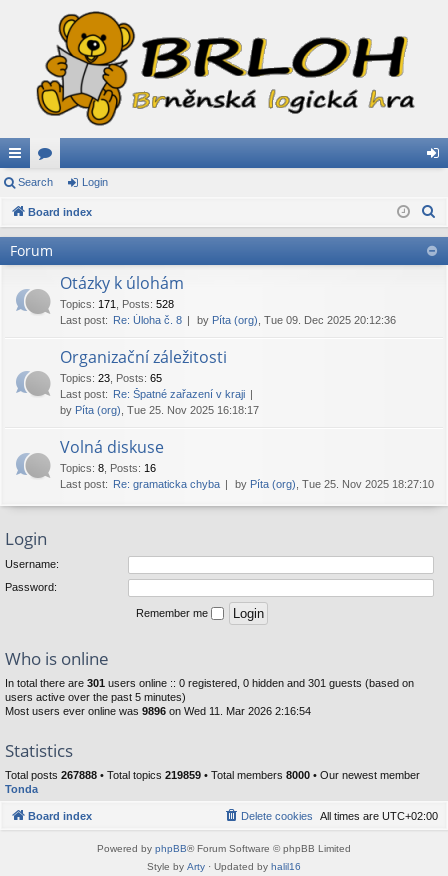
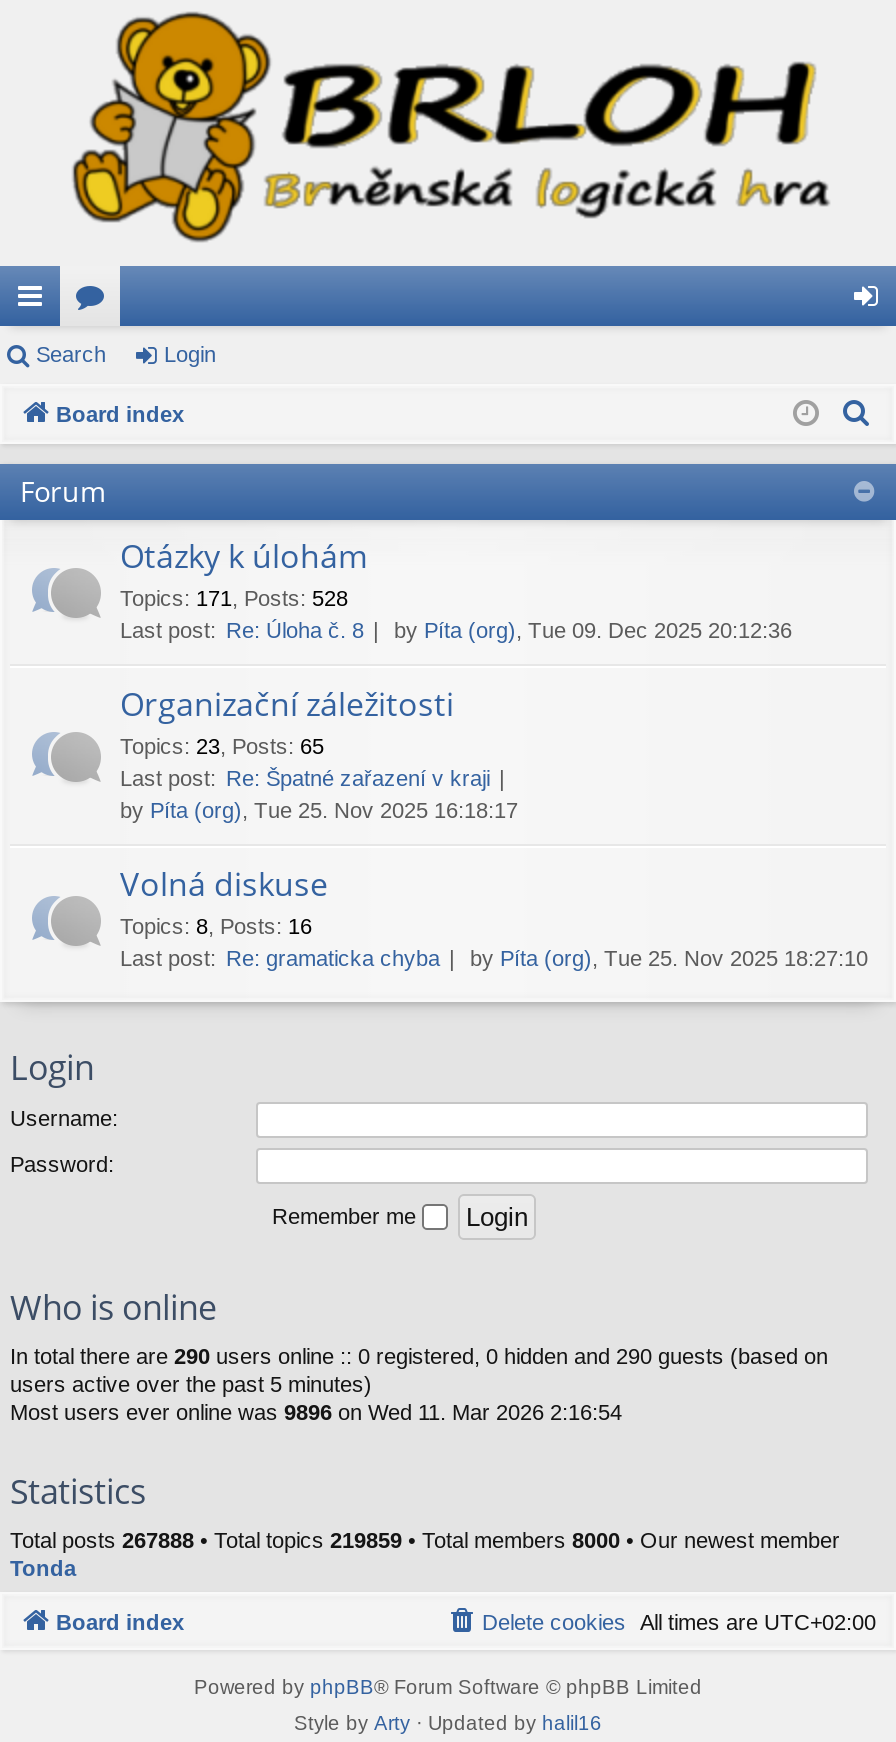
- In total there are 301 users online :: 0 registered, 0 hidden and 301 guests (based on
+ In total there are 290 users online :: 0 registered, 0 hidden and 290 guests (based on
